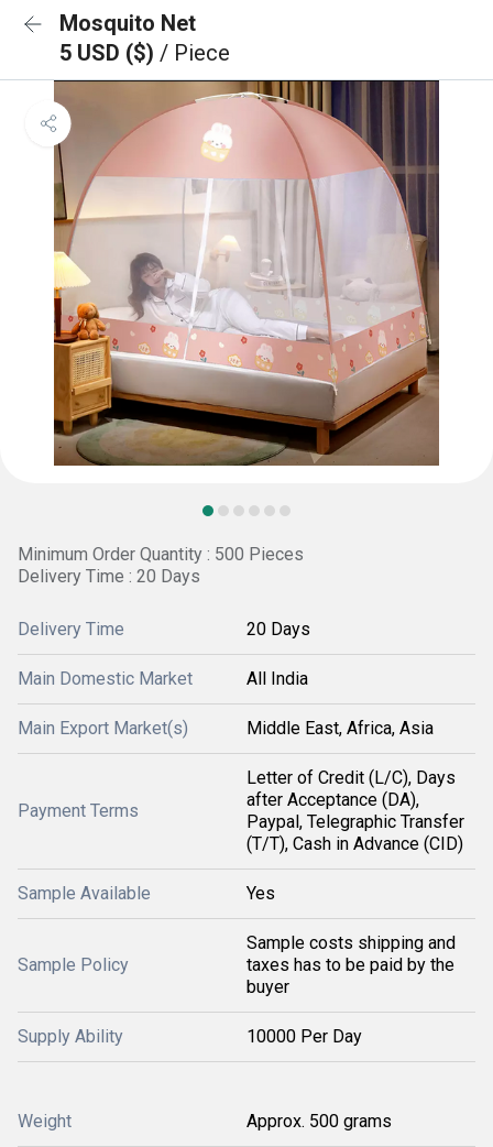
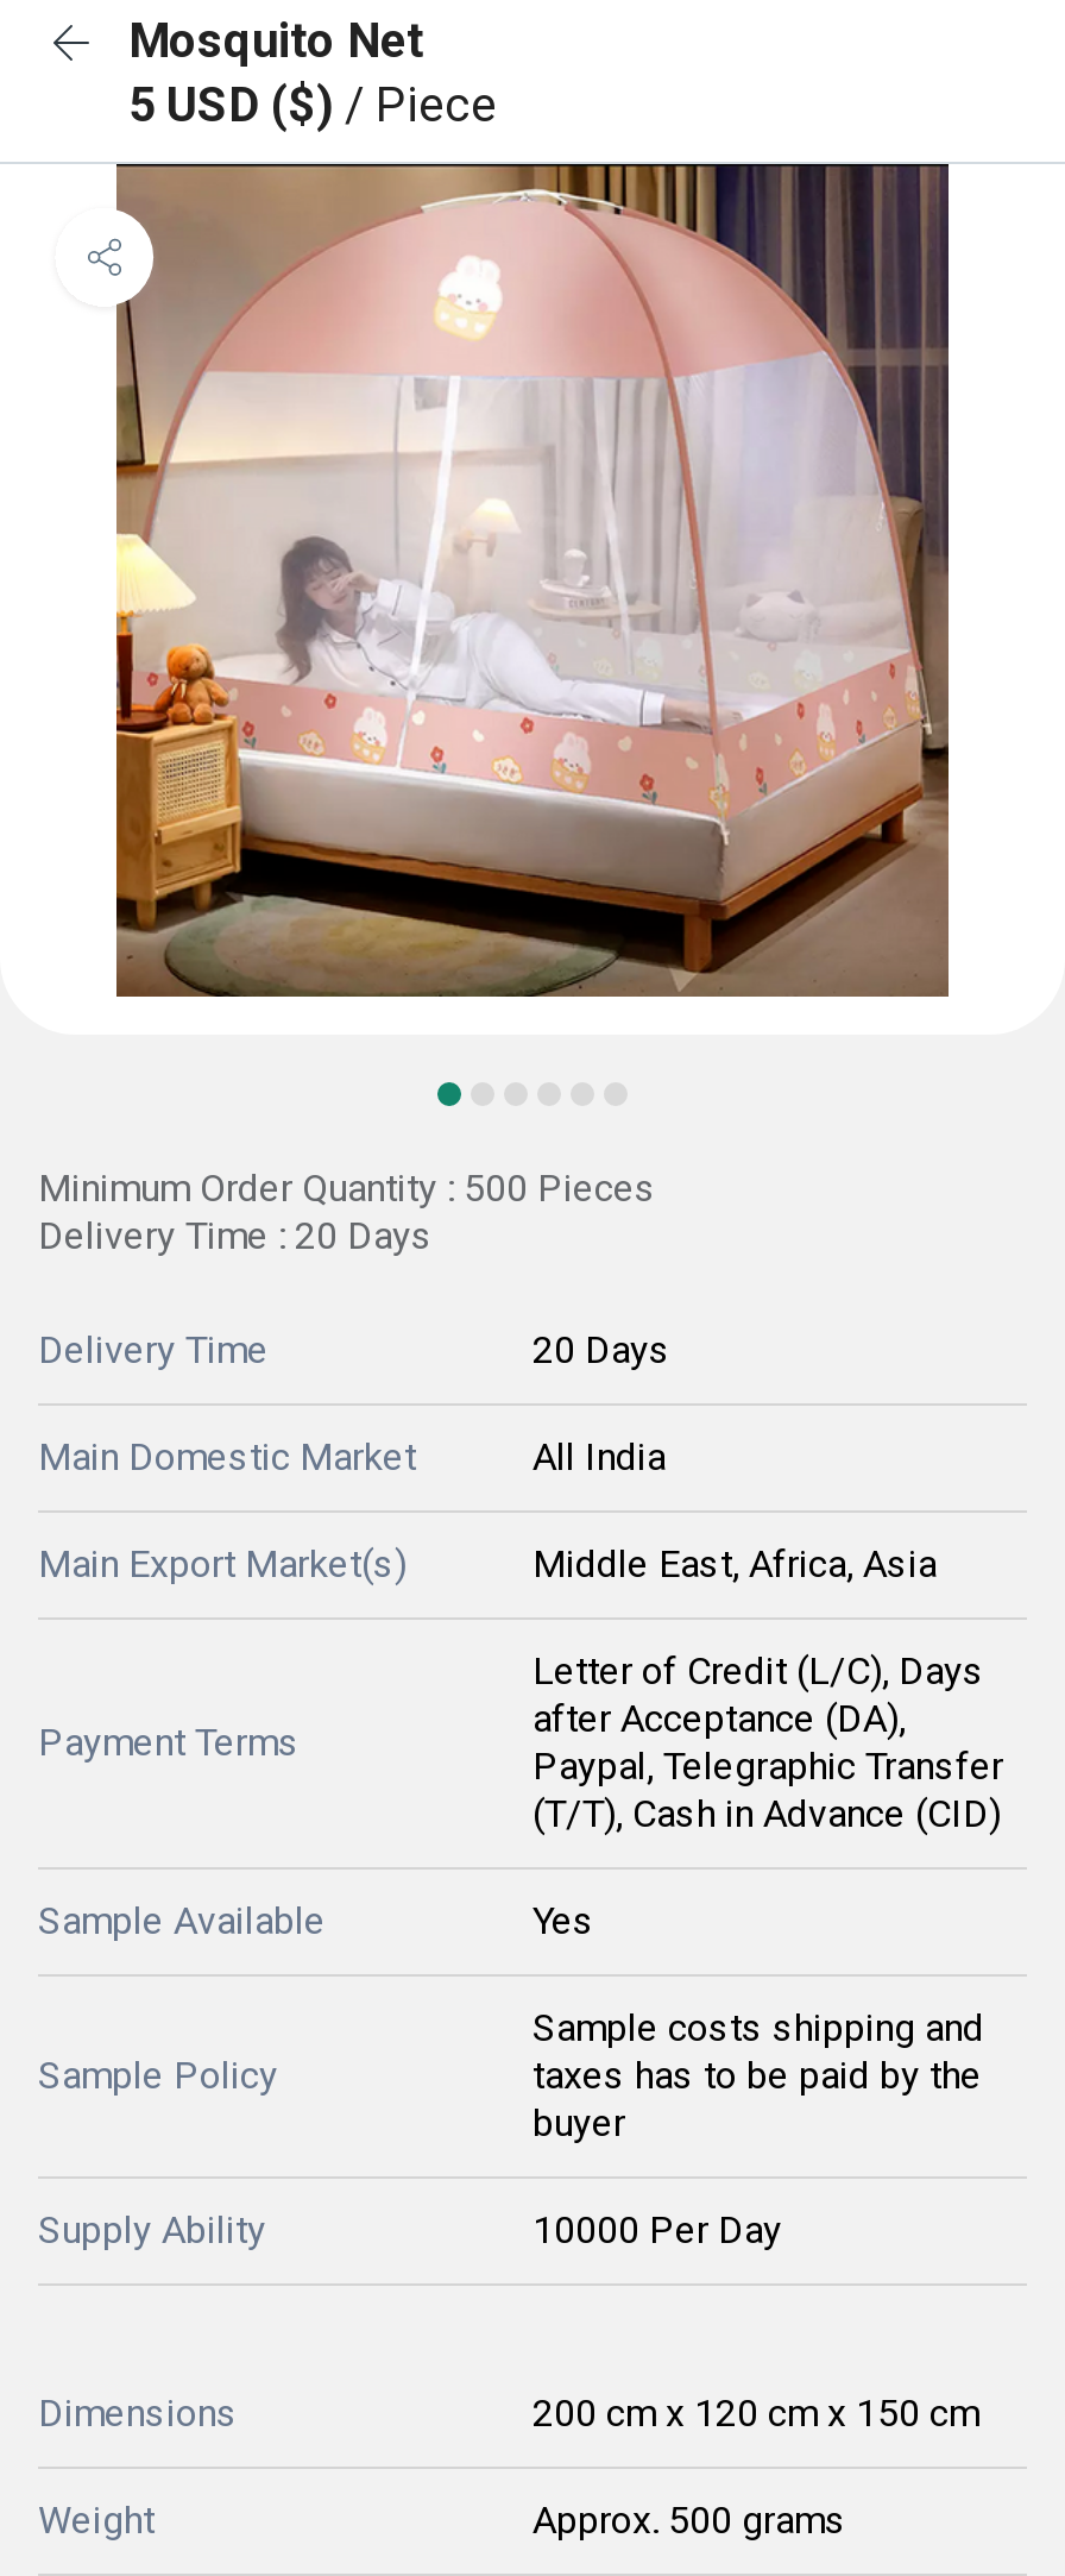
+ Dimensions
+ 200 cm x 120 cm x 150 cm
